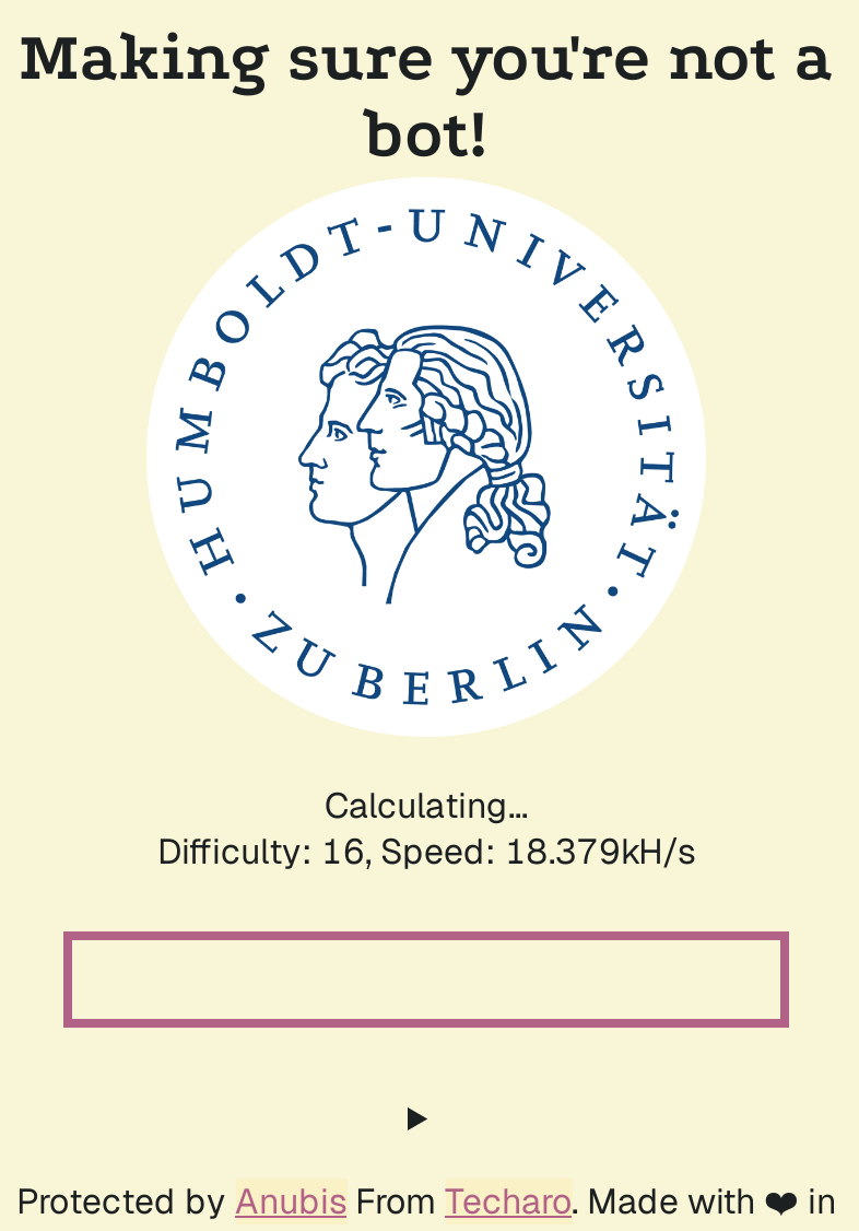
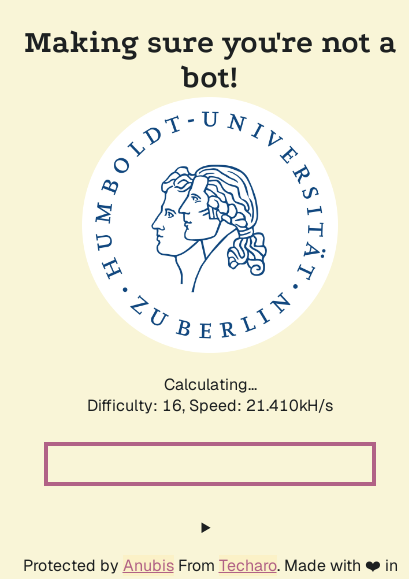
- Difficulty: 16, Speed: 18.379kH/s
+ Difficulty: 16, Speed: 21.410kH/s
